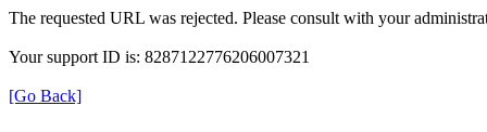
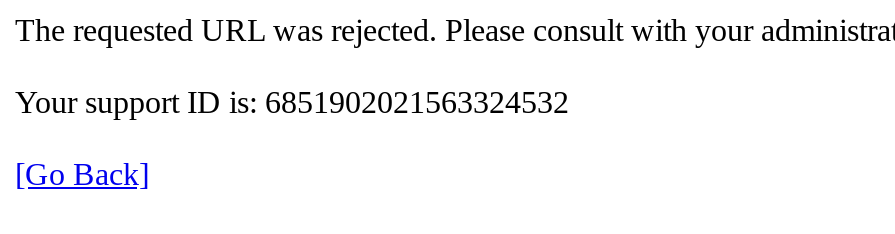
- Your support ID is: 8287122776206007321
+ Your support ID is: 6851902021563324532
